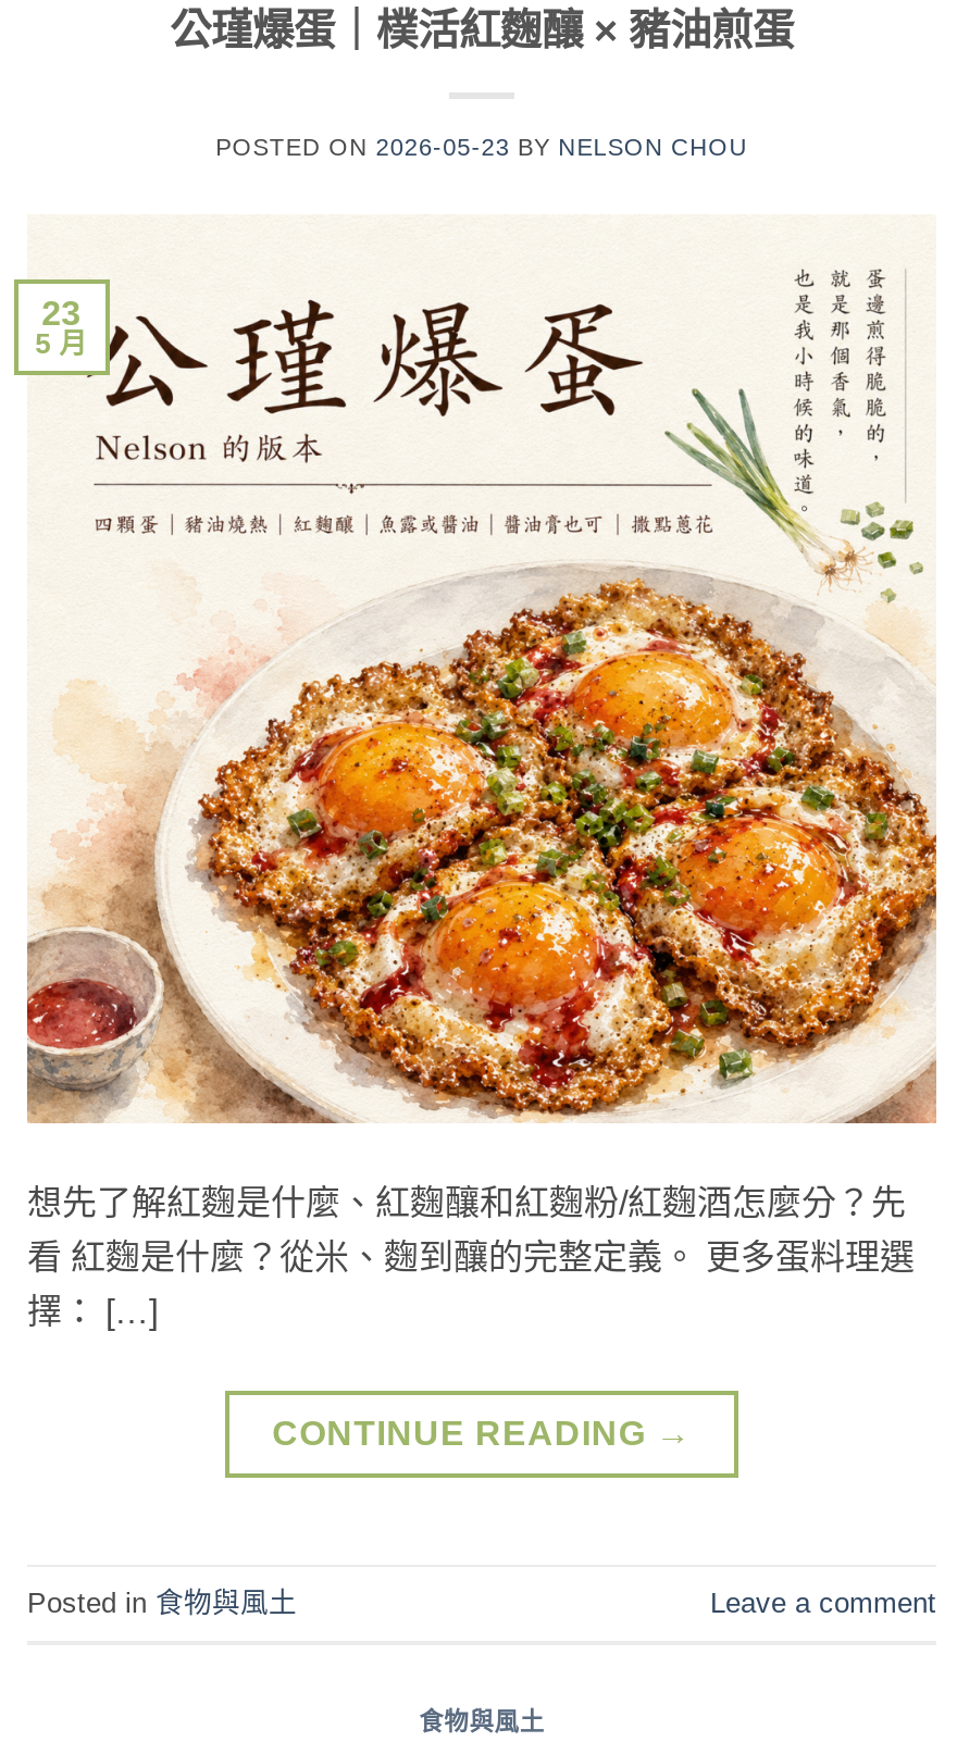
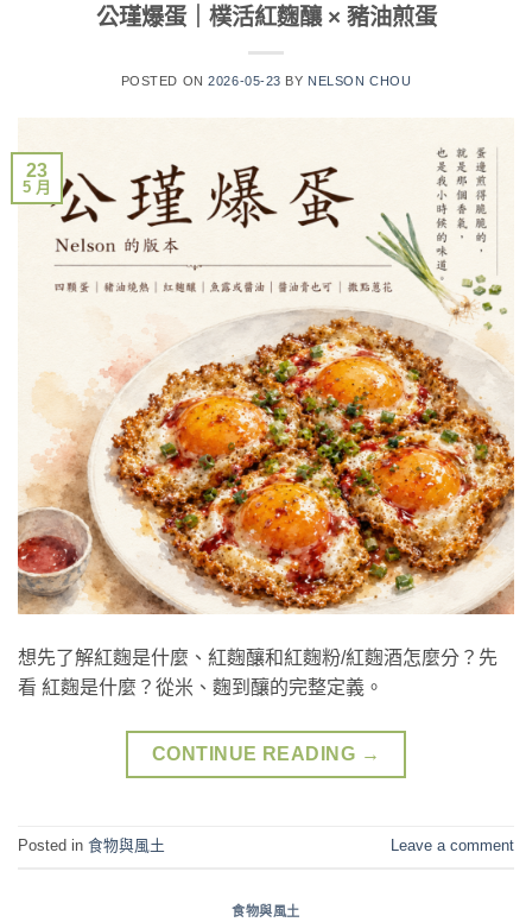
- 看 紅麴是什麼？從米、麴到釀的完整定義。 更多蛋料理選
- 擇： […]
+ 看 紅麴是什麼？從米、麴到釀的完整定義。
